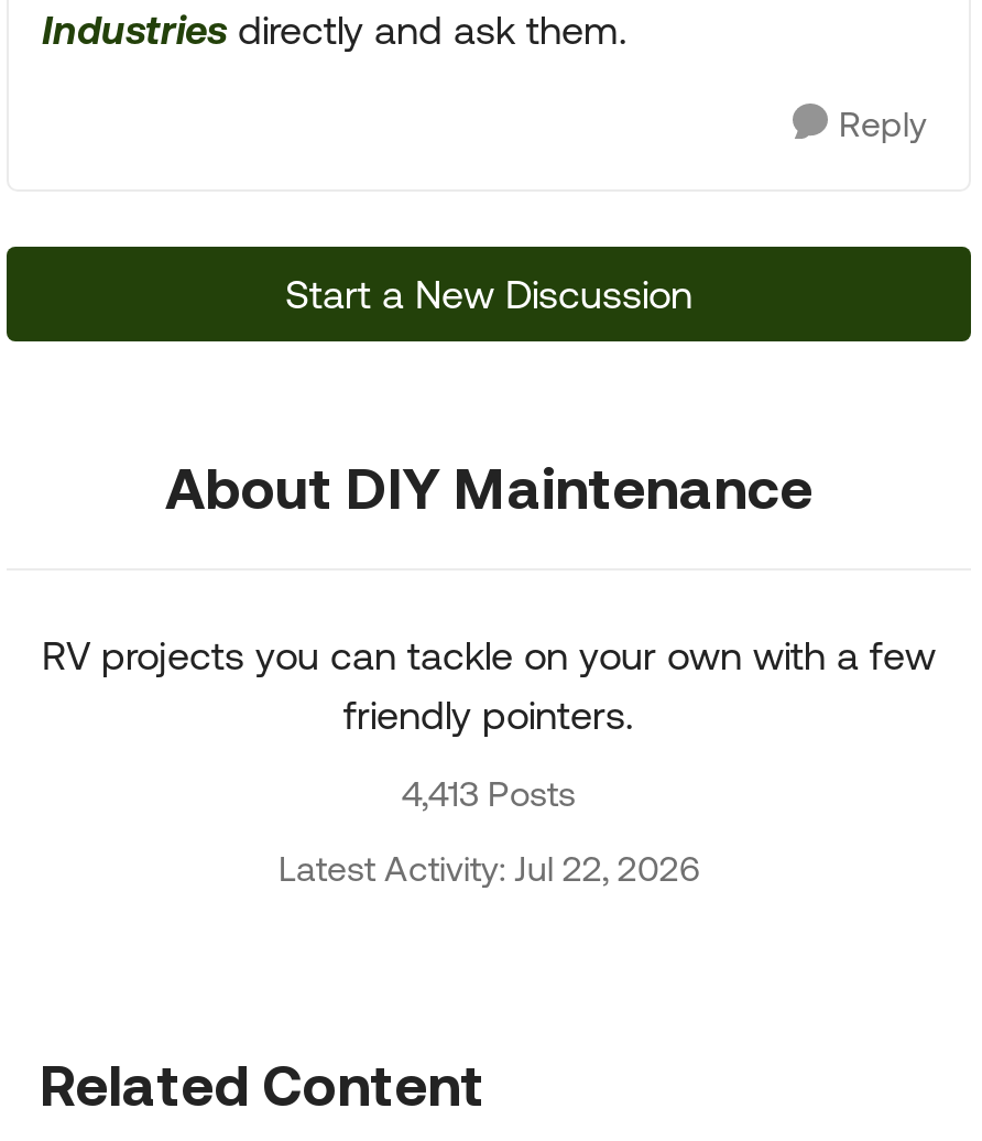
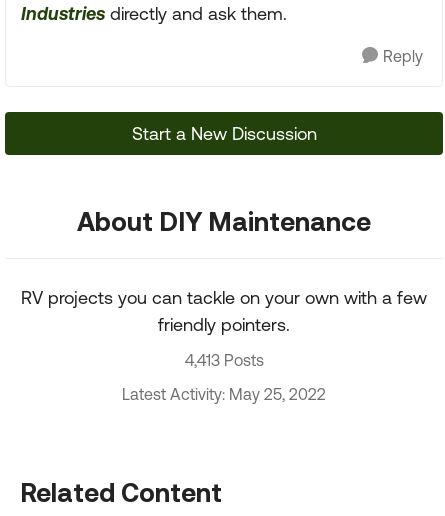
- Latest Activity: Jul 22, 2026
+ Latest Activity: May 25, 2022
